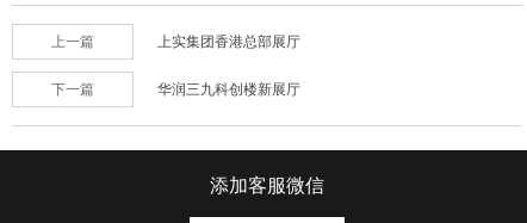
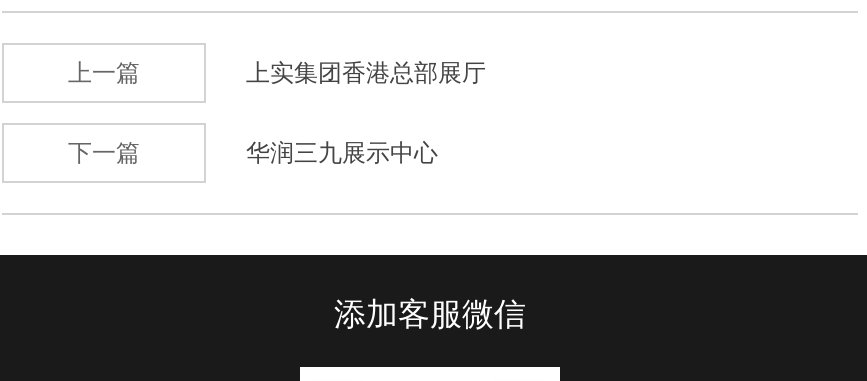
- 华润三九科创楼新展厅
+ 华润三九展示中心
